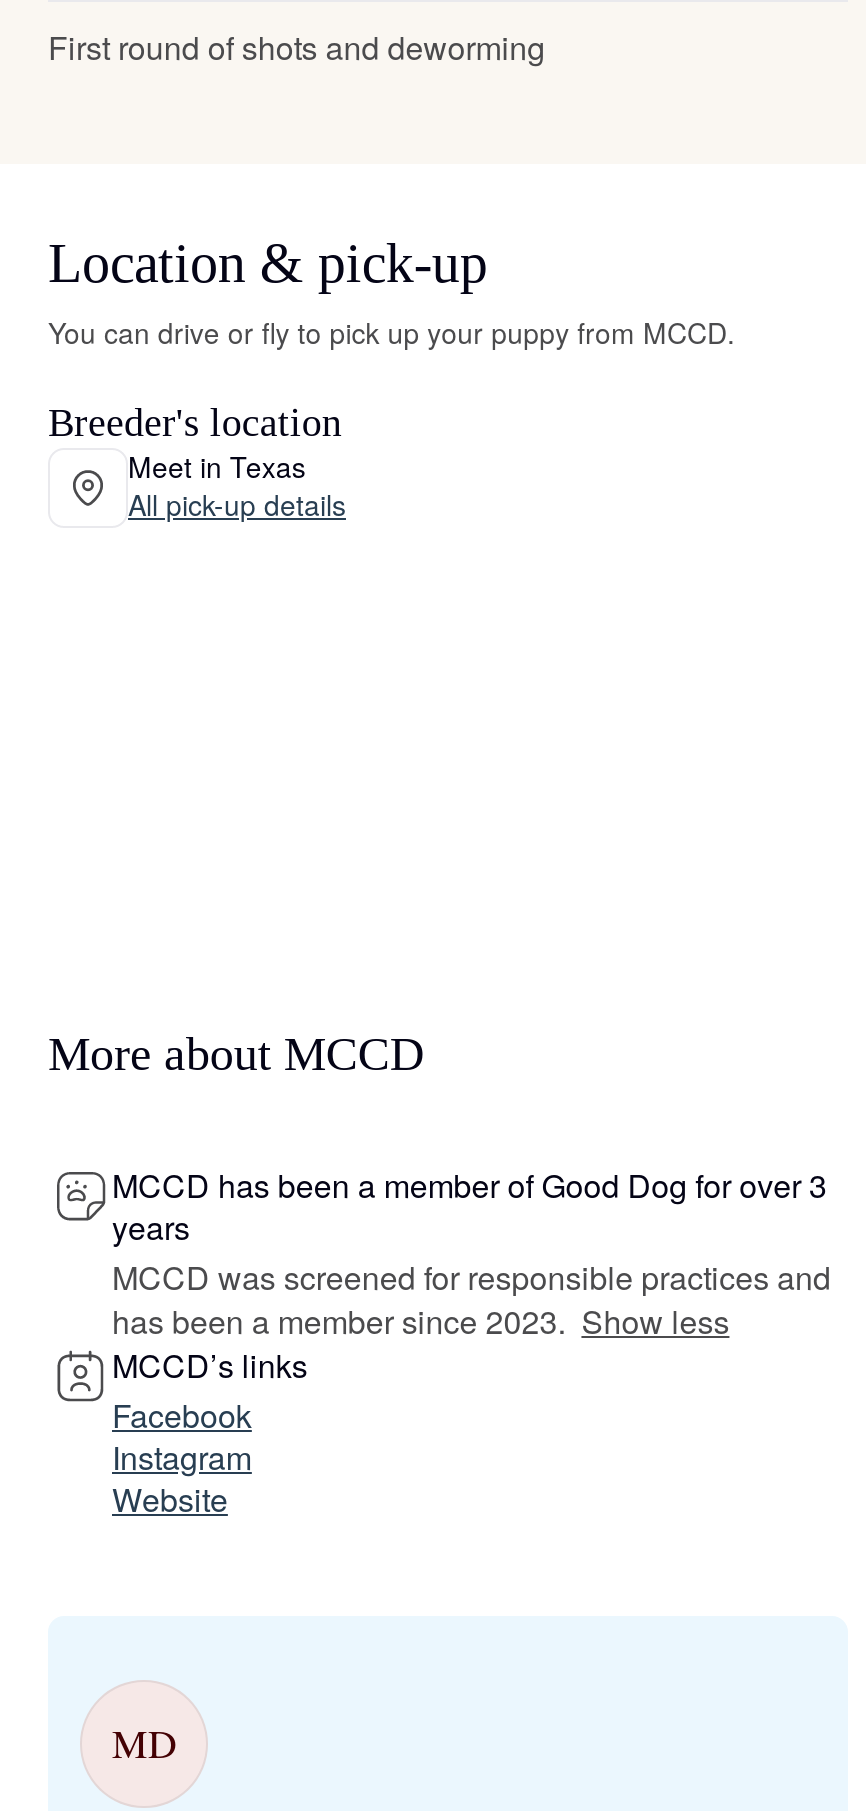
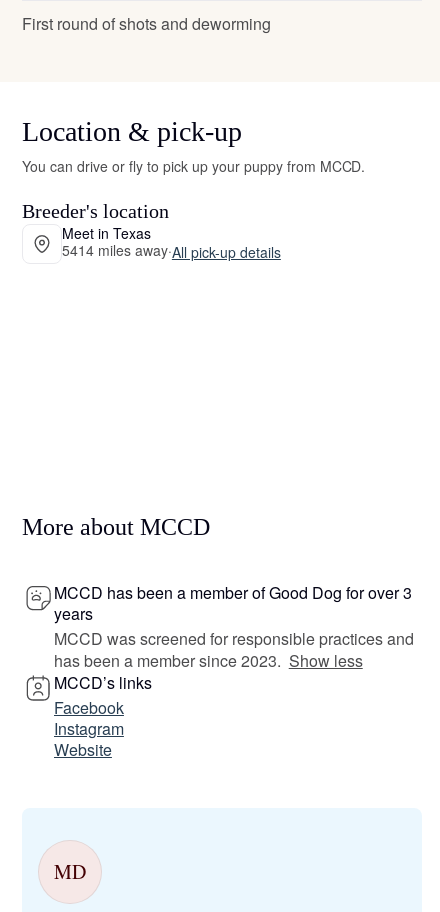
- All pick-up details
+ 5414 miles away·All pick-up details
